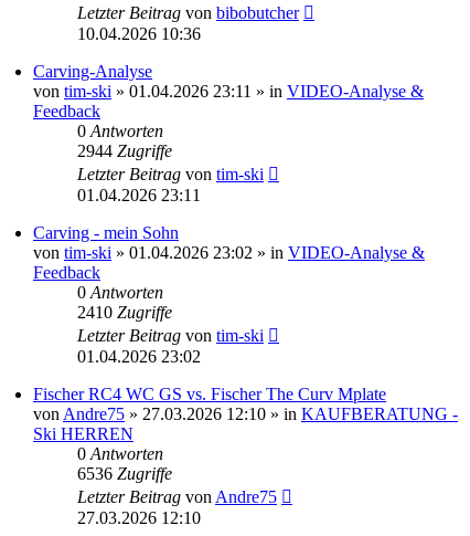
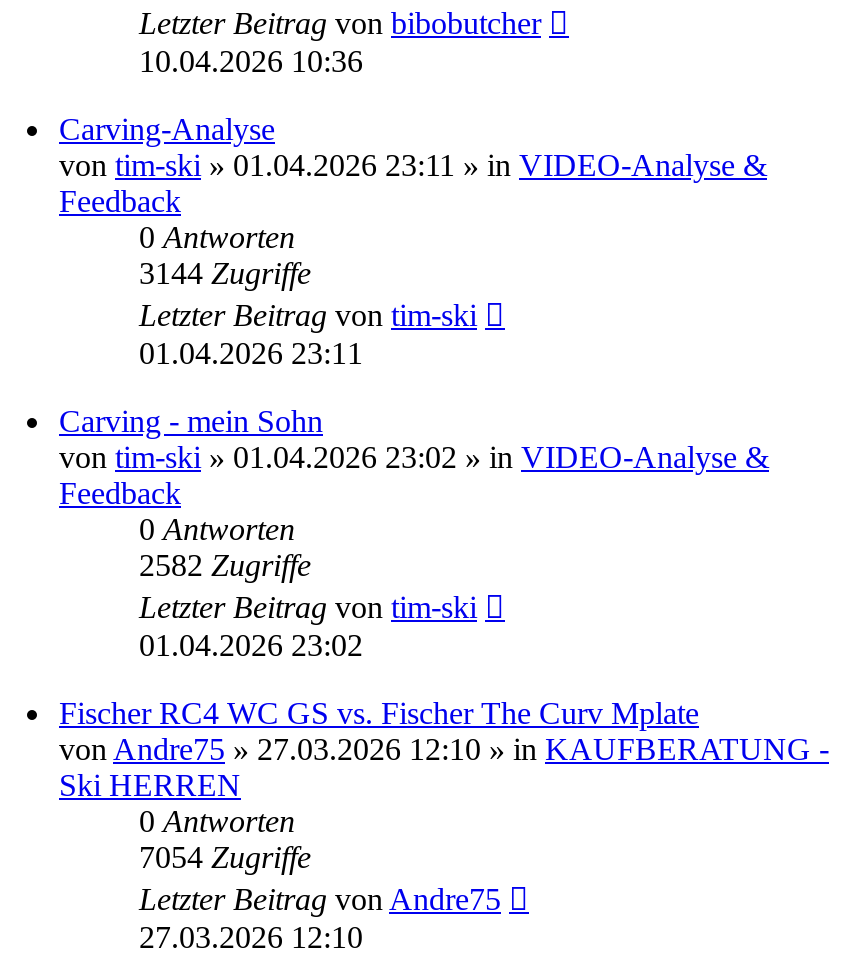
- 2944 Zugriffe
+ 3144 Zugriffe

- 2410 Zugriffe
+ 2582 Zugriffe

- 6536 Zugriffe
+ 7054 Zugriffe
